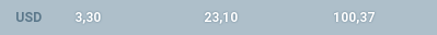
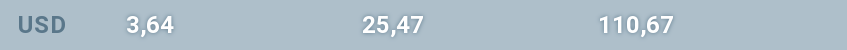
- 3,30
+ 3,64

- 23,10
+ 25,47

- 100,37
+ 110,67
